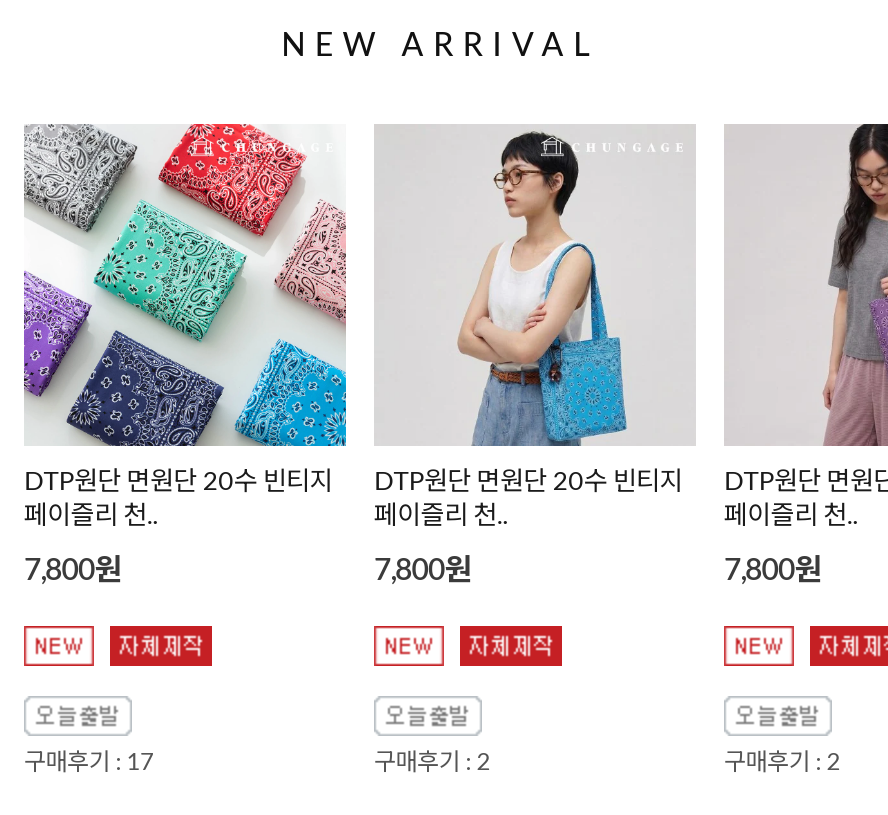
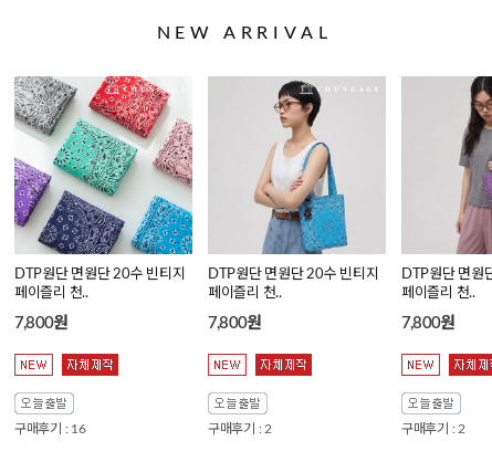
- 구매후기 : 17
+ 구매후기 : 16
